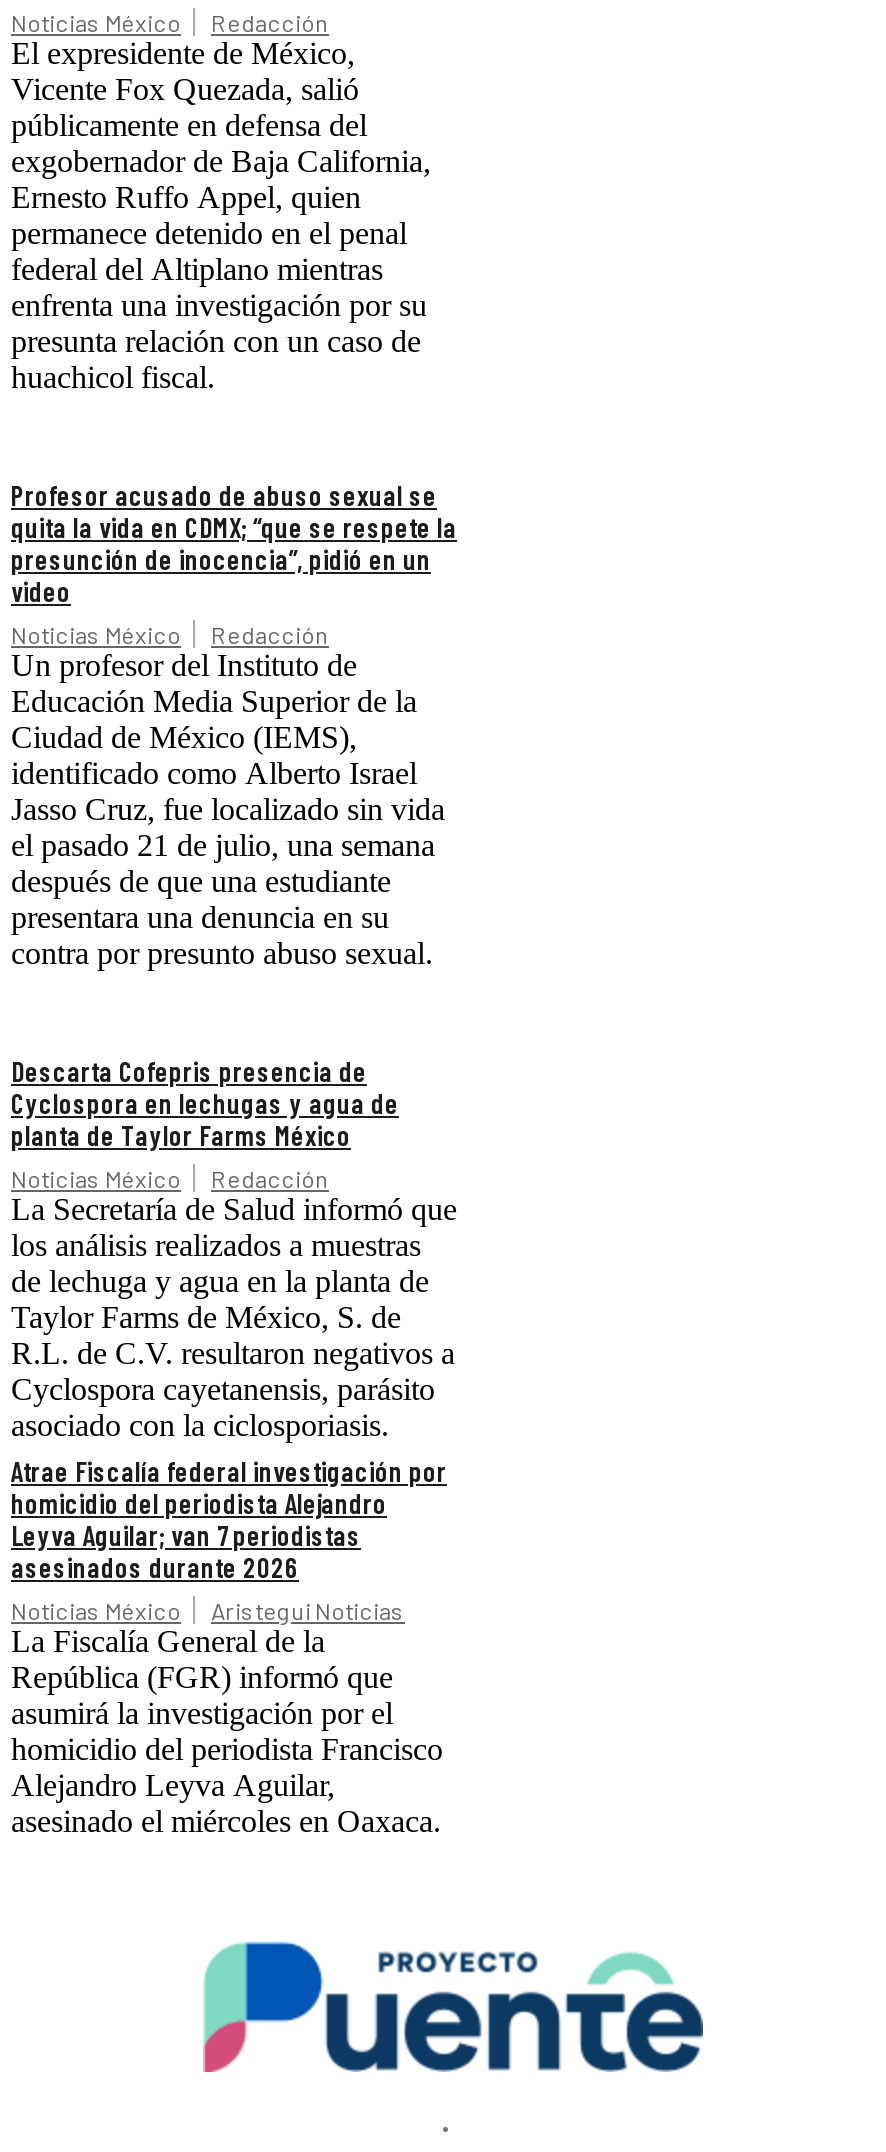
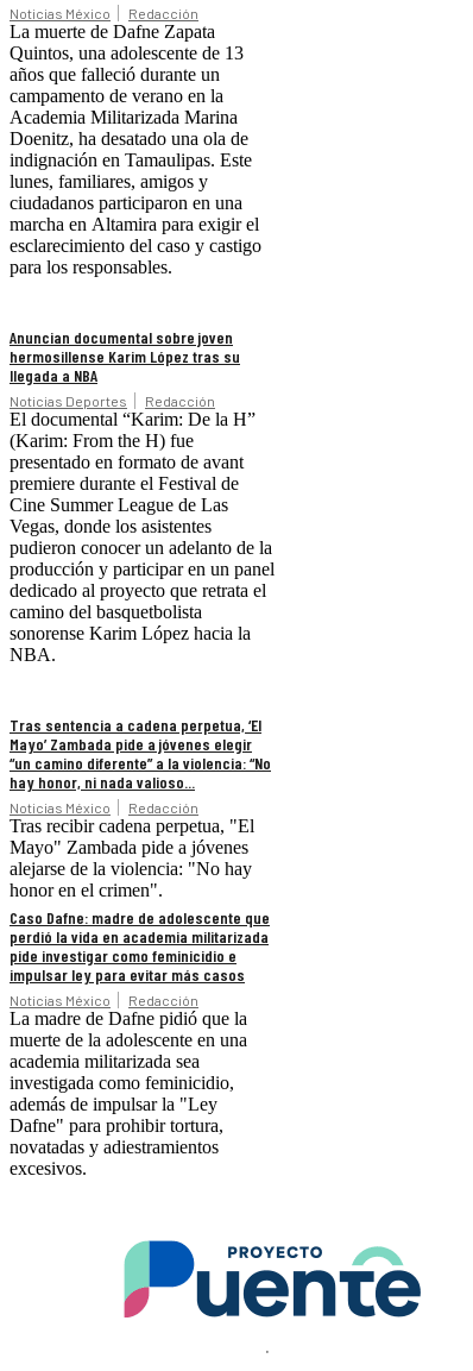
- El expresidente de México,
- Vicente Fox Quezada, salió
- públicamente en defensa del
- exgobernador de Baja California,
- Ernesto Ruffo Appel, quien
- permanece detenido en el penal
- federal del Altiplano mientras
- enfrenta una investigación por su
- presunta relación con un caso de
- huachicol fiscal.
- Profesor acusado de abuso sexual se
- quita la vida en CDMX; “que se respete la
- presunción de inocencia”, pidió en un
- video
+ La muerte de Dafne Zapata
+ Quintos, una adolescente de 13
+ años que falleció durante un
+ campamento de verano en la
+ Academia Militarizada Marina
+ Doenitz, ha desatado una ola de
+ indignación en Tamaulipas. Este
+ lunes, familiares, amigos y
+ ciudadanos participaron en una
+ marcha en Altamira para exigir el
+ esclarecimiento del caso y castigo
+ para los responsables.
+ Anuncian documental sobre joven
+ hermosillense Karim López tras su
+ llegada a NBA
+ Noticias Deportes
+ Redacción
+ El documental “Karim: De la H”
+ (Karim: From the H) fue
+ presentado en formato de avant
+ premiere durante el Festival de
+ Cine Summer League de Las
+ Vegas, donde los asistentes
+ pudieron conocer un adelanto de la
+ producción y participar en un panel
+ dedicado al proyecto que retrata el
+ camino del basquetbolista
+ sonorense Karim López hacia la
+ NBA.
+ Tras sentencia a cadena perpetua, ‘El
+ Mayo’ Zambada pide a jóvenes elegir
+ “un camino diferente” a la violencia: “No
+ hay honor, ni nada valioso...

moved down: Noticias México | Redacción

- Un profesor del Instituto de
- Educación Media Superior de la
- Ciudad de México (IEMS),
- identificado como Alberto Israel
- Jasso Cruz, fue localizado sin vida
- el pasado 21 de julio, una semana
- después de que una estudiante
- presentara una denuncia en su
- contra por presunto abuso sexual.
- Descarta Cofepris presencia de
- Cyclospora en lechugas y agua de
- planta de Taylor Farms México
+ Tras recibir cadena perpetua, "El
+ Mayo" Zambada pide a jóvenes
+ alejarse de la violencia: "No hay
+ honor en el crimen".
+ Caso Dafne: madre de adolescente que
+ perdió la vida en academia militarizada
+ pide investigar como feminicidio e
+ impulsar ley para evitar más casos

moved down: Noticias México | Redacción

- La Secretaría de Salud informó que
- los análisis realizados a muestras
- de lechuga y agua en la planta de
- Taylor Farms de México, S. de
- R.L. de C.V. resultaron negativos a
- Cyclospora cayetanensis, parásito
- asociado con la ciclosporiasis.
- Atrae Fiscalía federal investigación por
- homicidio del periodista Alejandro
- Leyva Aguilar; van 7 periodistas
- asesinados durante 2026
- Noticias México
- Aristegui Noticias
- La Fiscalía General de la
- República (FGR) informó que
- asumirá la investigación por el
- homicidio del periodista Francisco
- Alejandro Leyva Aguilar,
- asesinado el miércoles en Oaxaca.
+ La madre de Dafne pidió que la
+ muerte de la adolescente en una
+ academia militarizada sea
+ investigada como feminicidio,
+ además de impulsar la "Ley
+ Dafne" para prohibir tortura,
+ novatadas y adiestramientos
+ excesivos.
